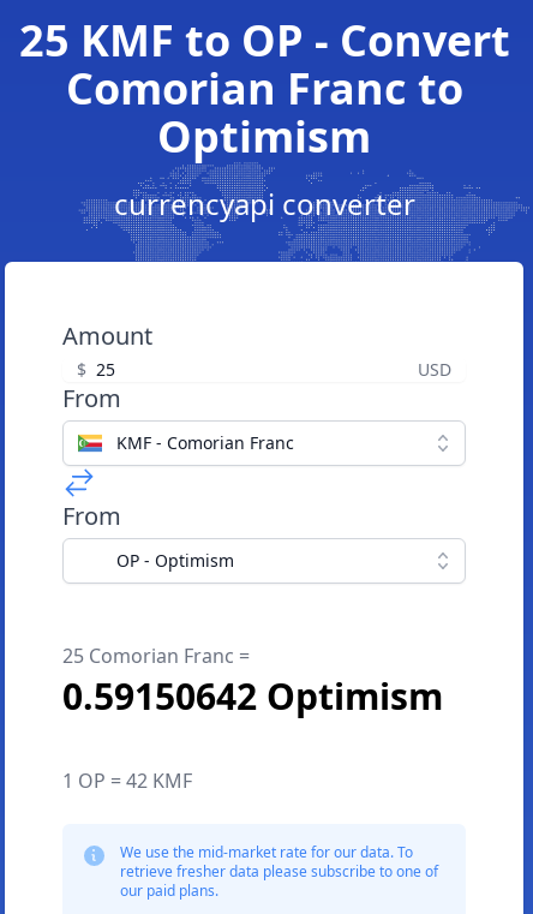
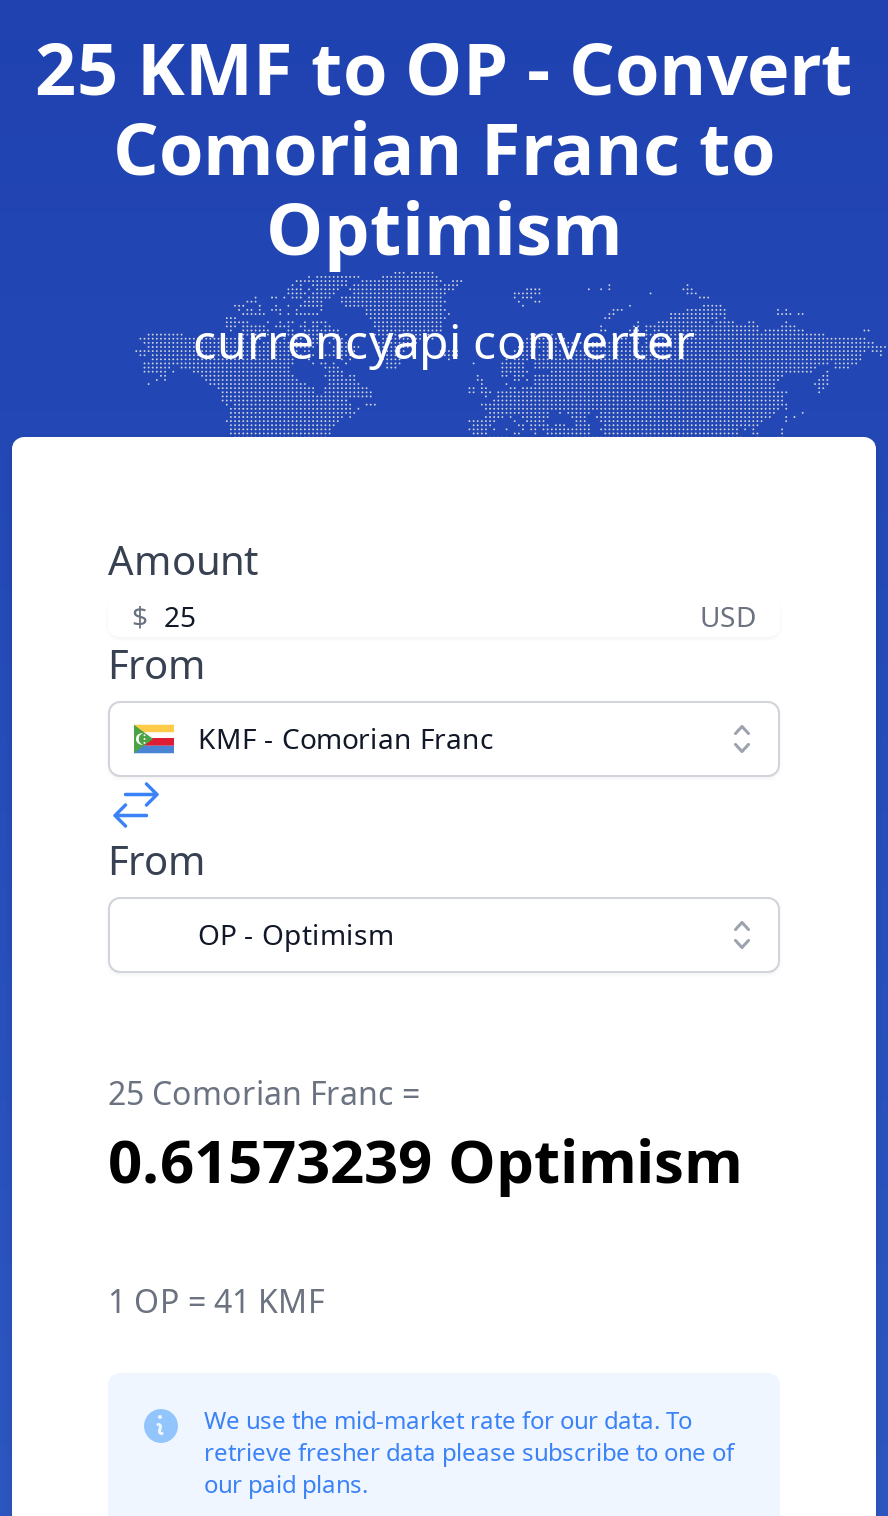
- 0.59150642 Optimism
+ 0.61573239 Optimism

- 1 OP = 42 KMF
+ 1 OP = 41 KMF
